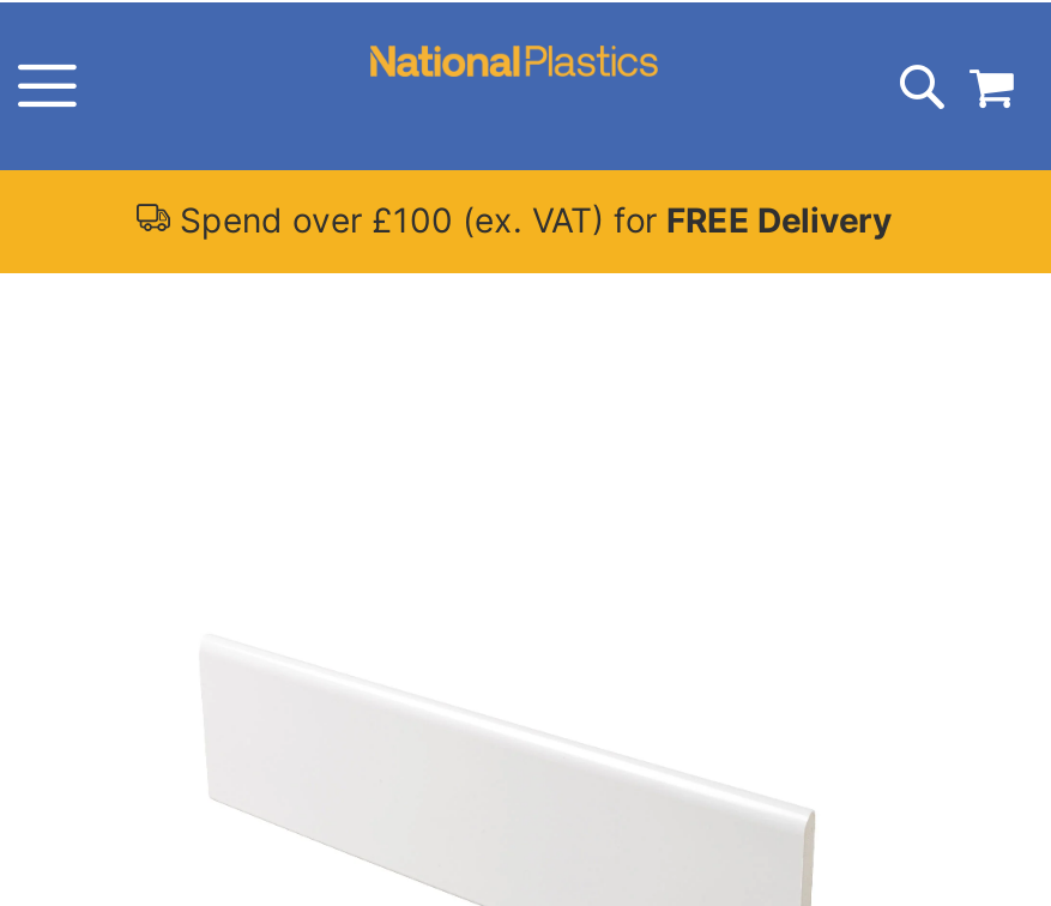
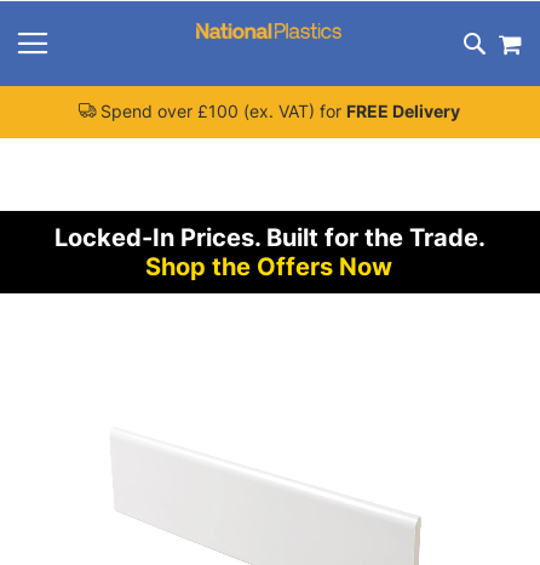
+ Locked-In Prices. Built for the Trade.
+ Shop the Offers Now
